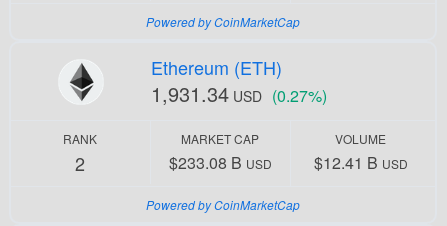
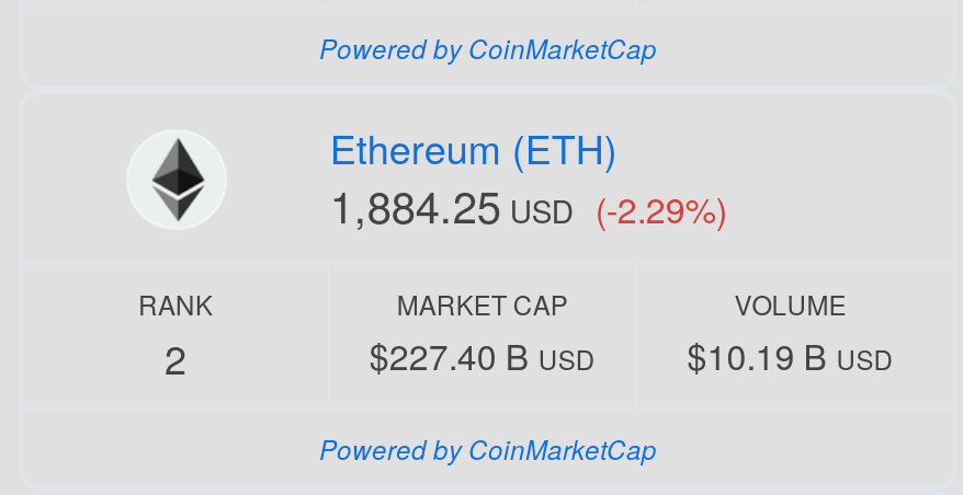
- 1,931.34 USD (0.27%)
+ 1,884.25 USD (-2.29%)

- $233.08 B USD
+ $227.40 B USD

- $12.41 B USD
+ $10.19 B USD
